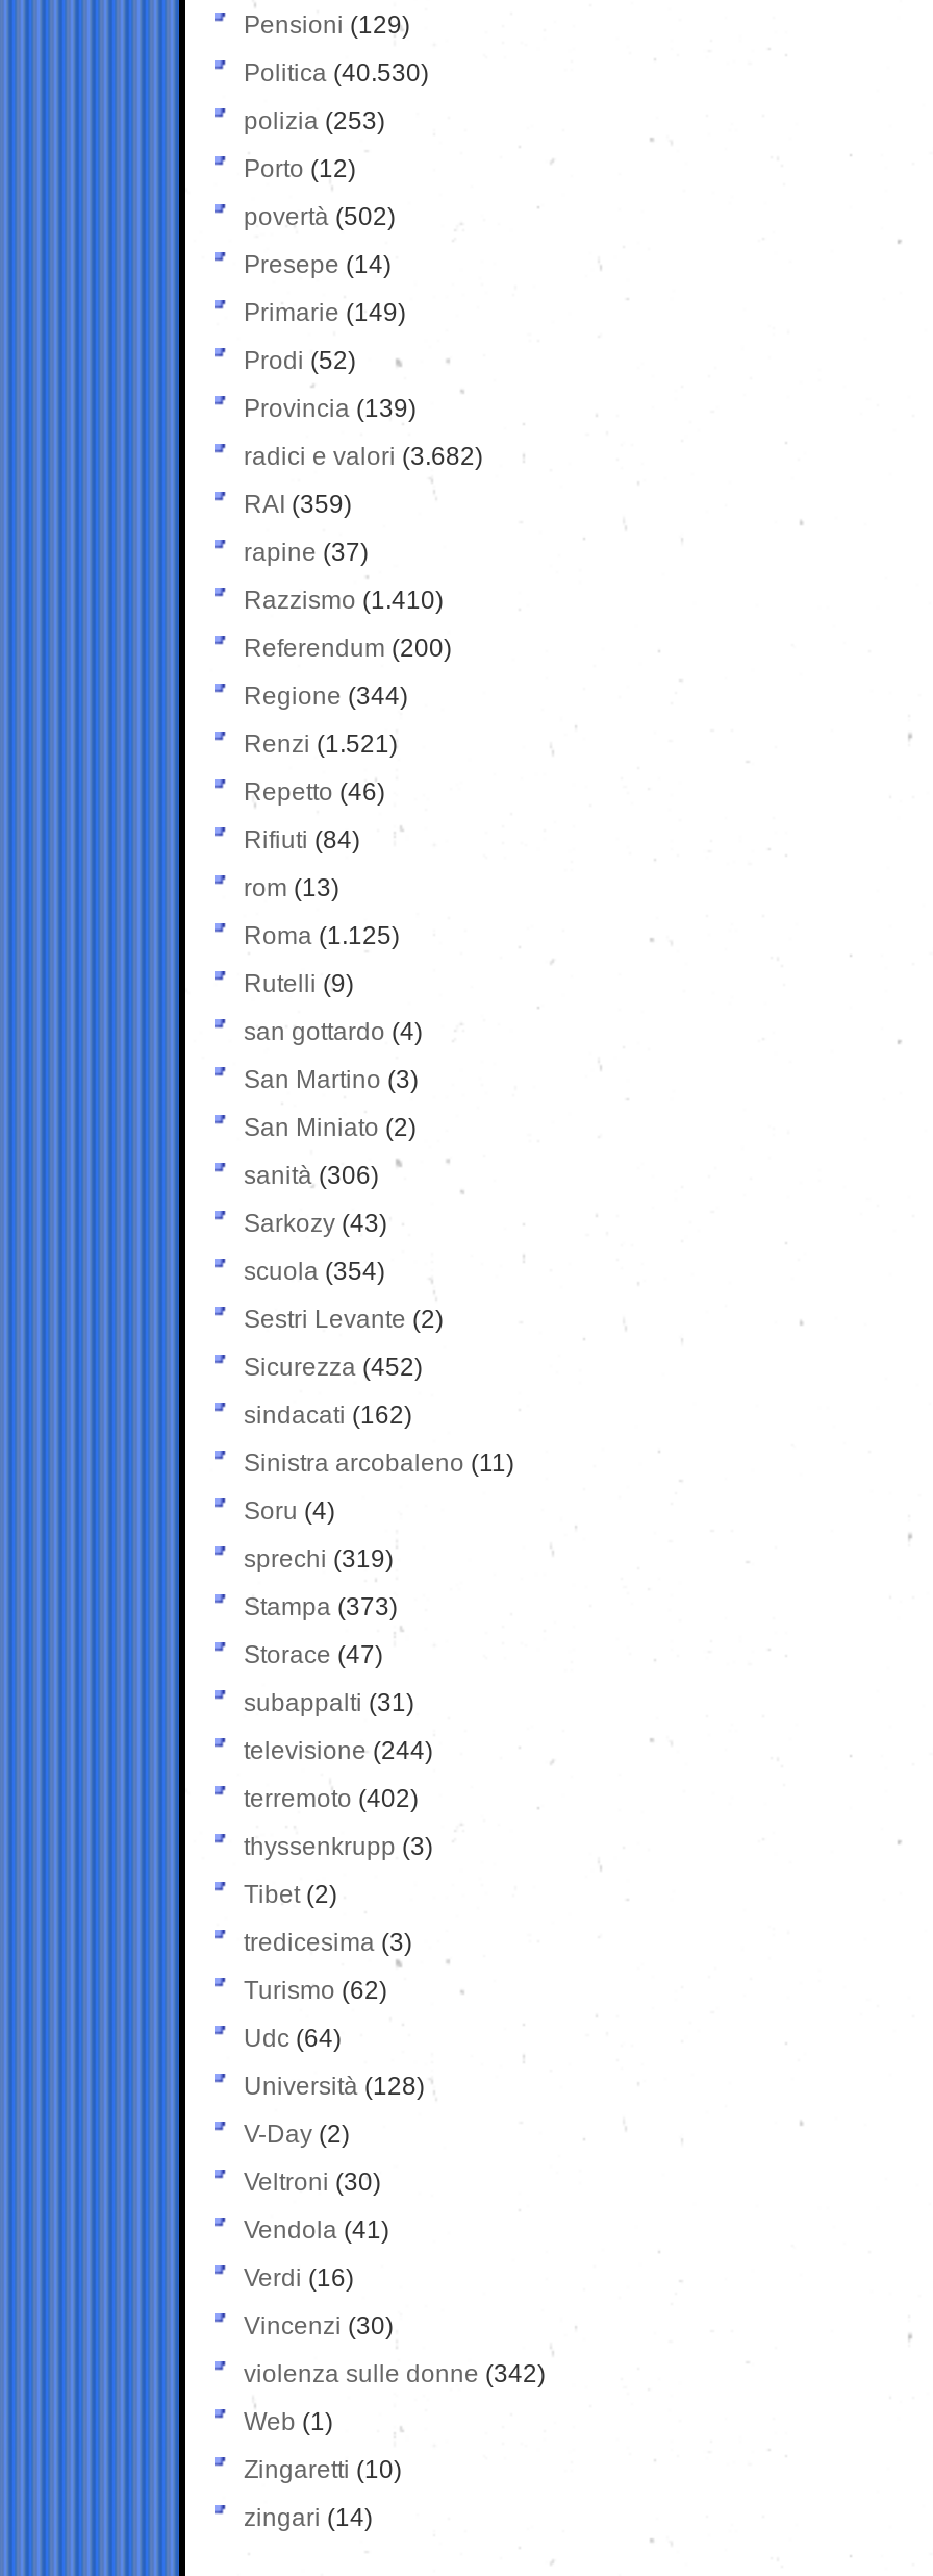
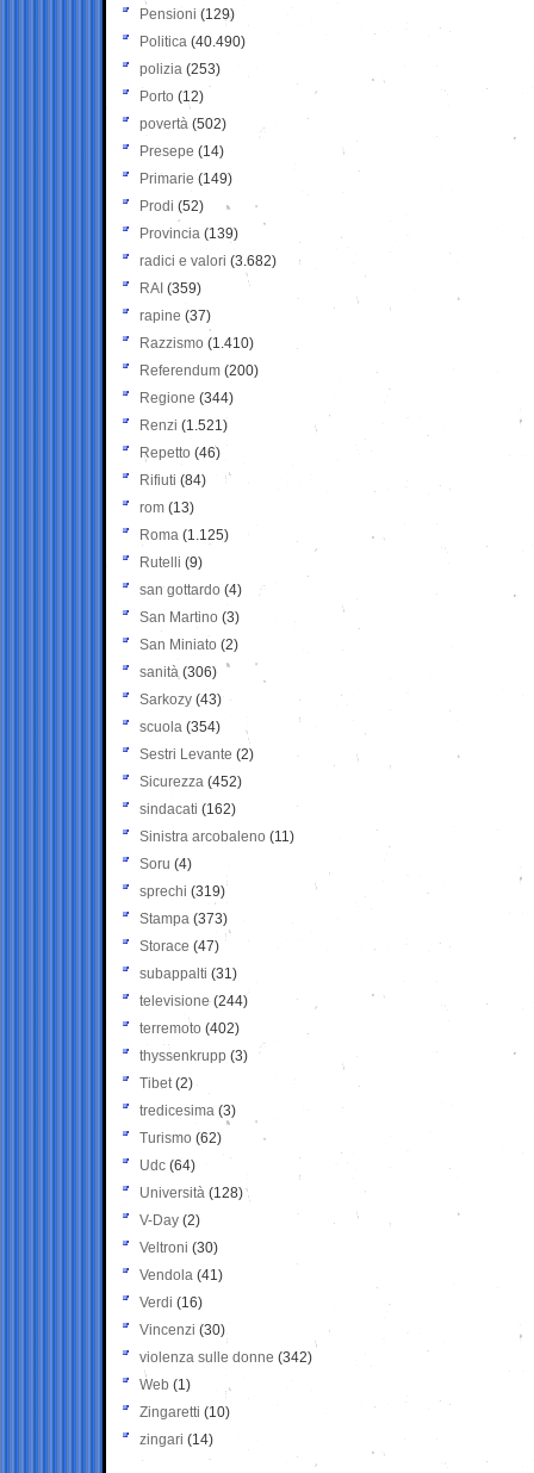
- Politica (40.530)
+ Politica (40.490)
